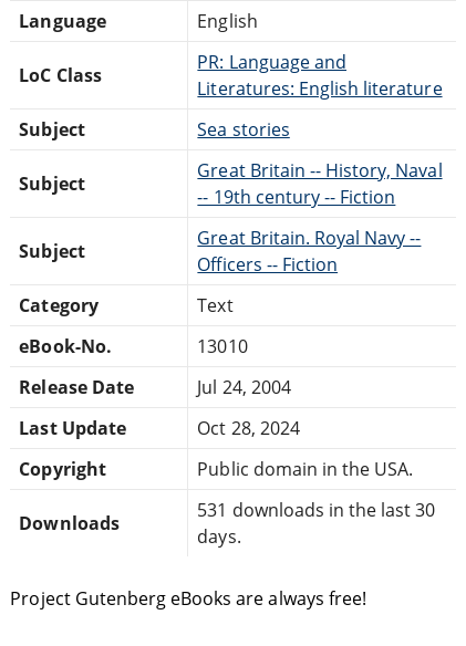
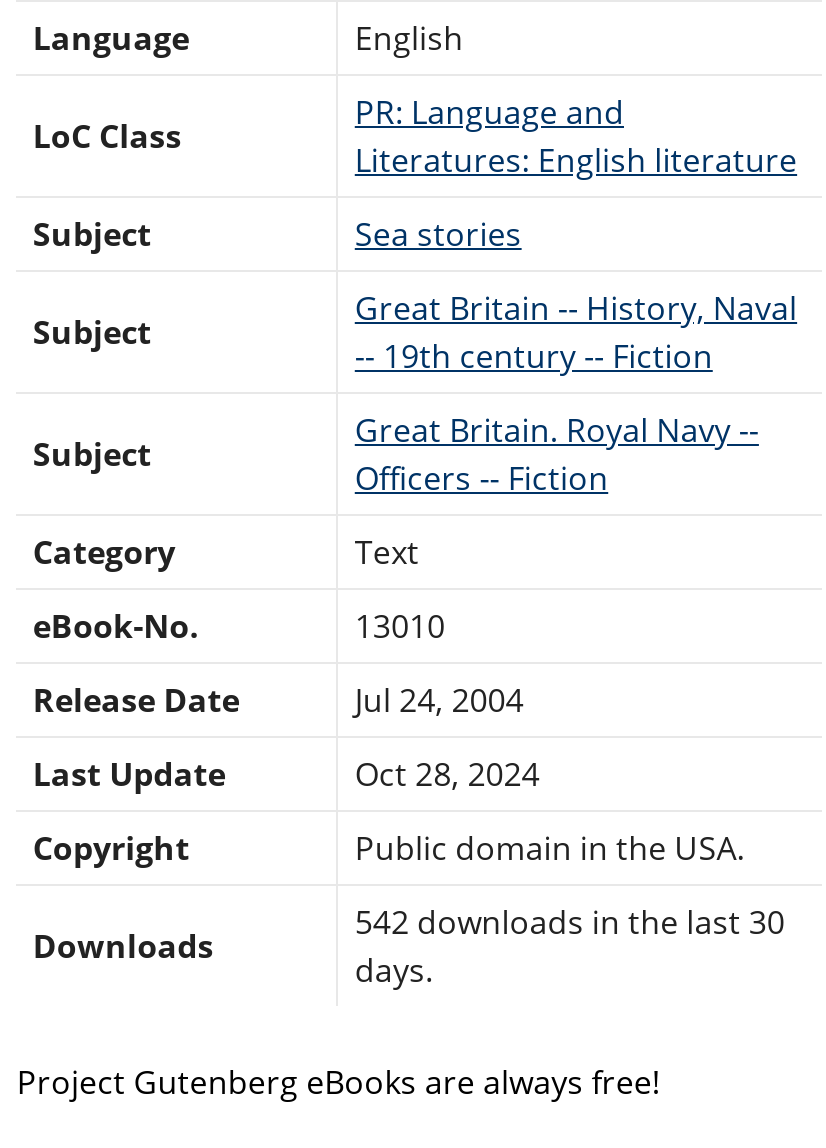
- 531 downloads in the last 30
+ 542 downloads in the last 30
